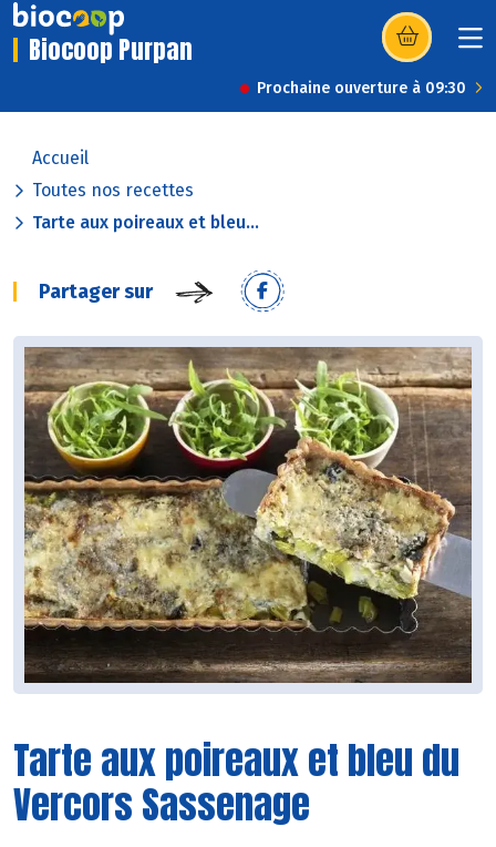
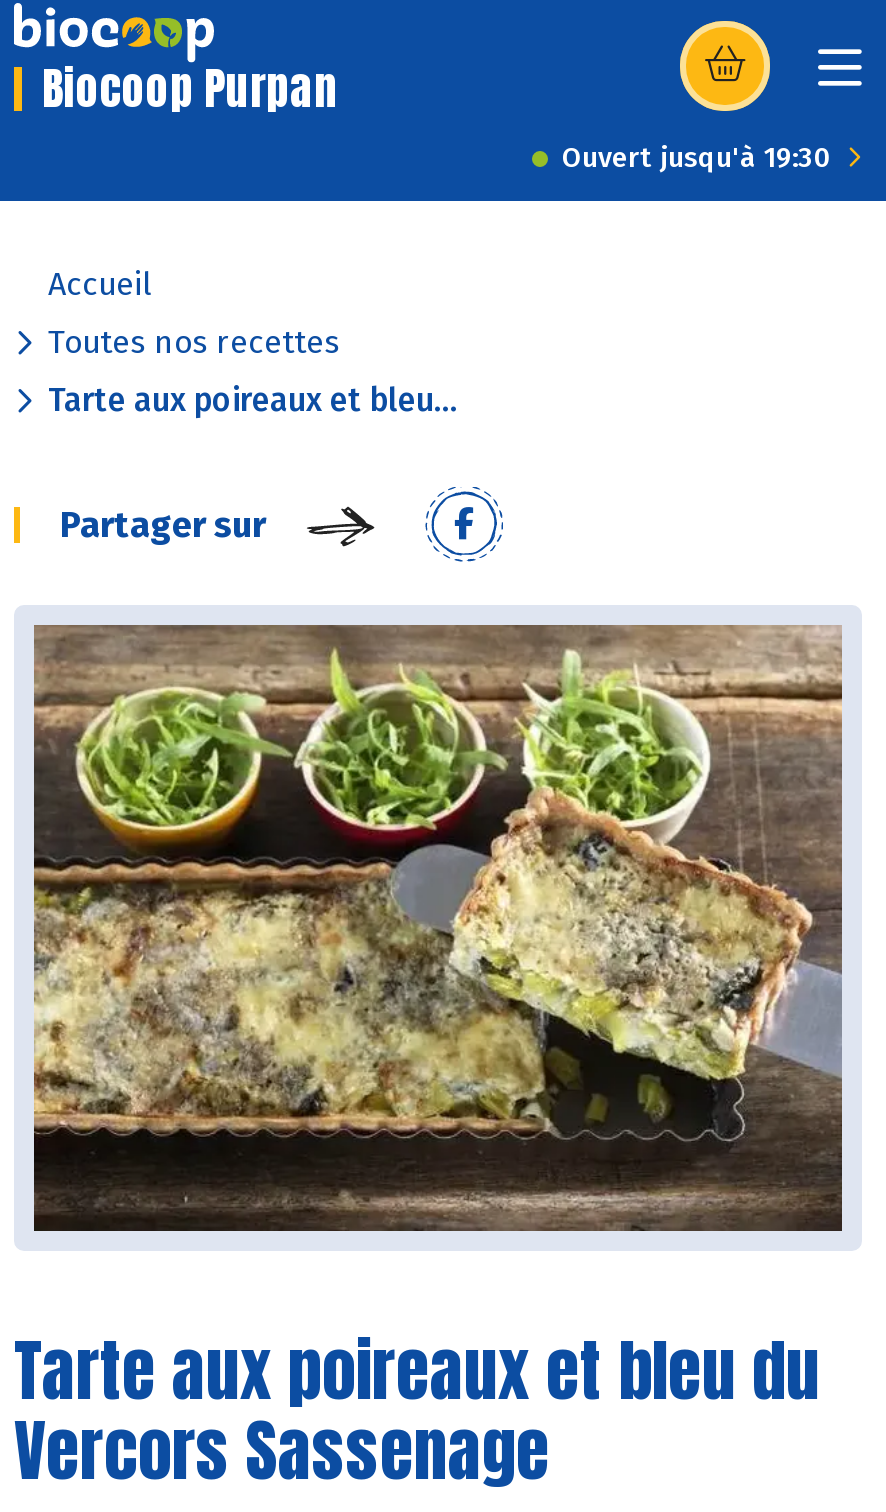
- Prochaine ouverture à 09:30
+ Ouvert jusqu'à 19:30
